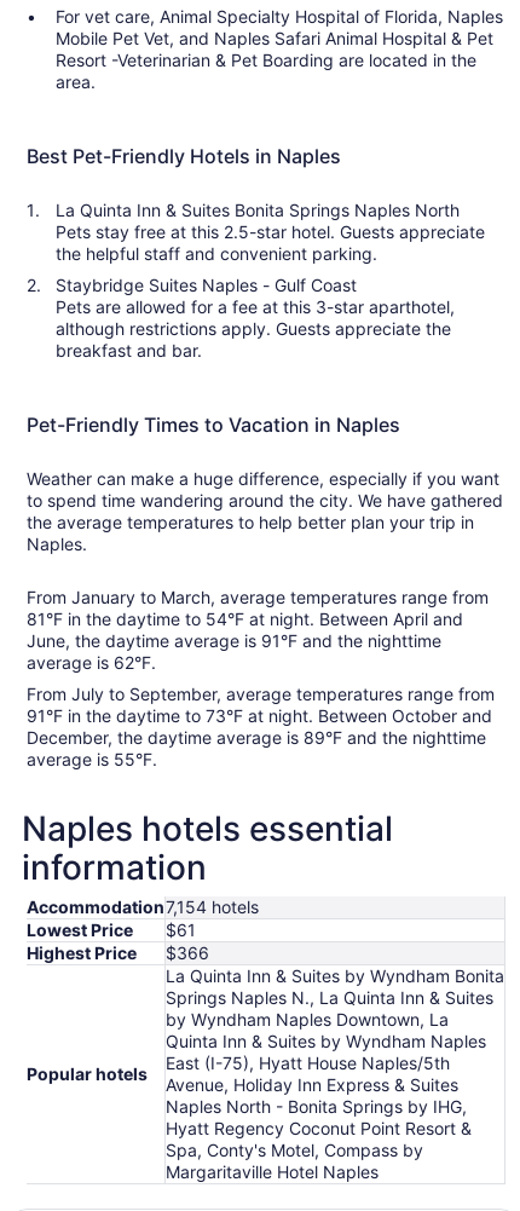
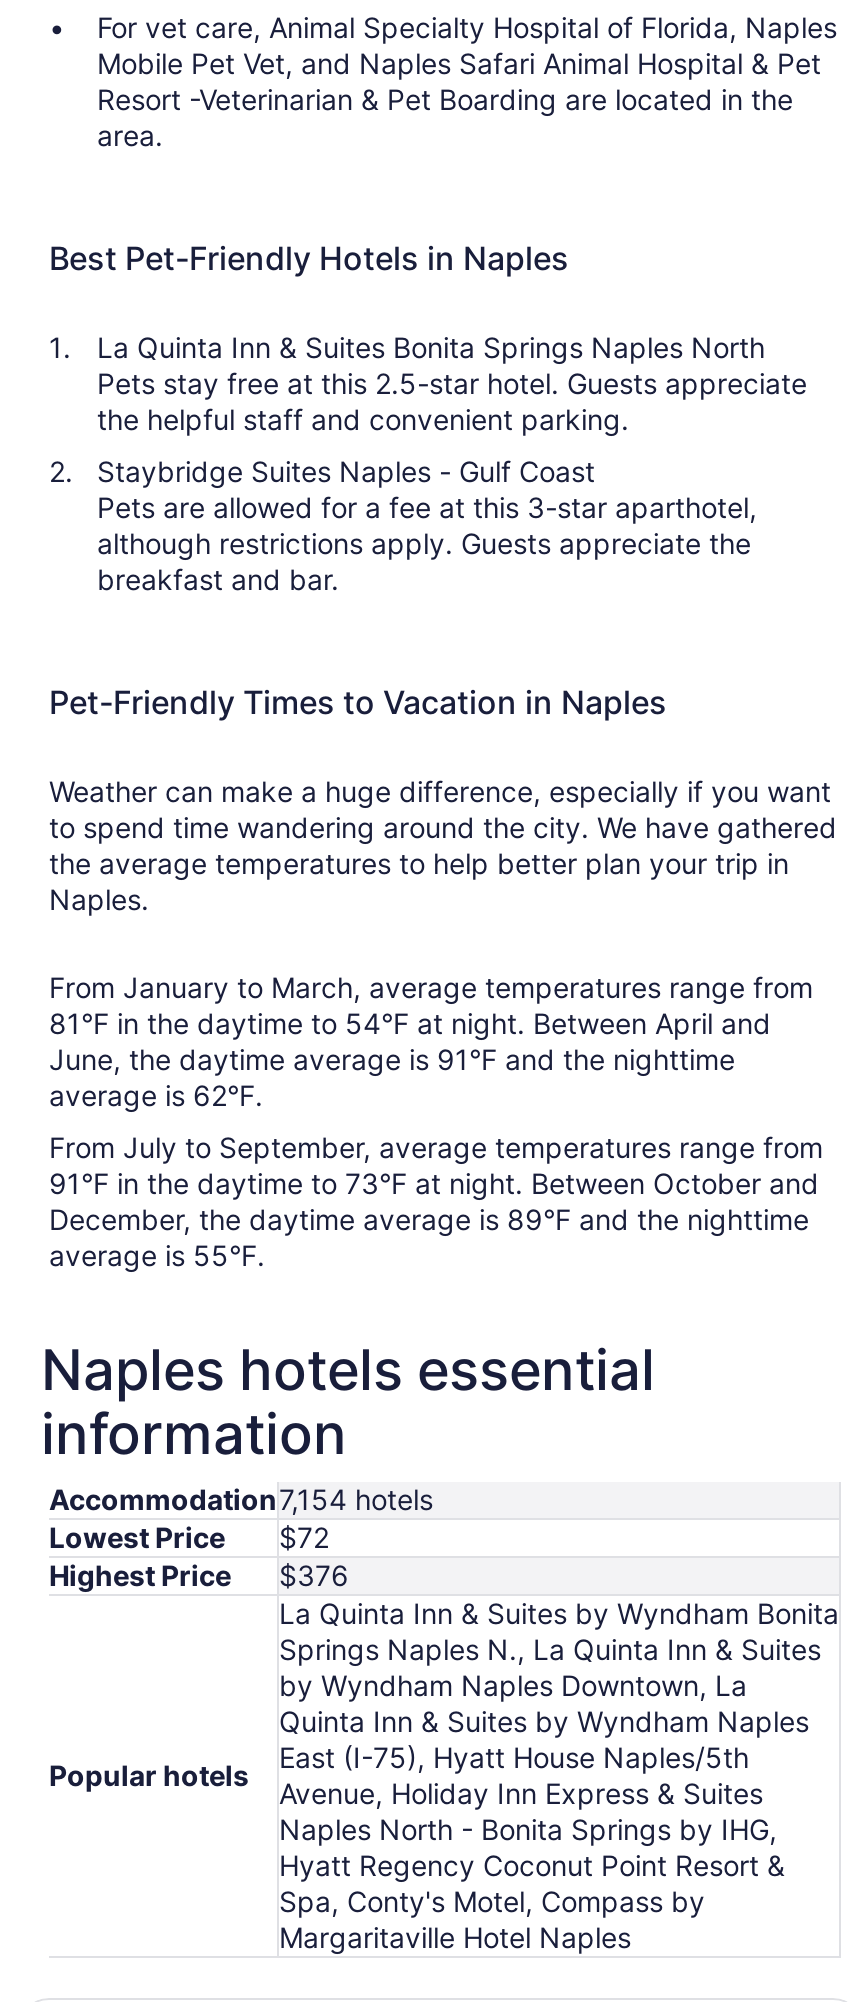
- Lowest Price $61
+ Lowest Price $72

- Highest Price $366
+ Highest Price $376
